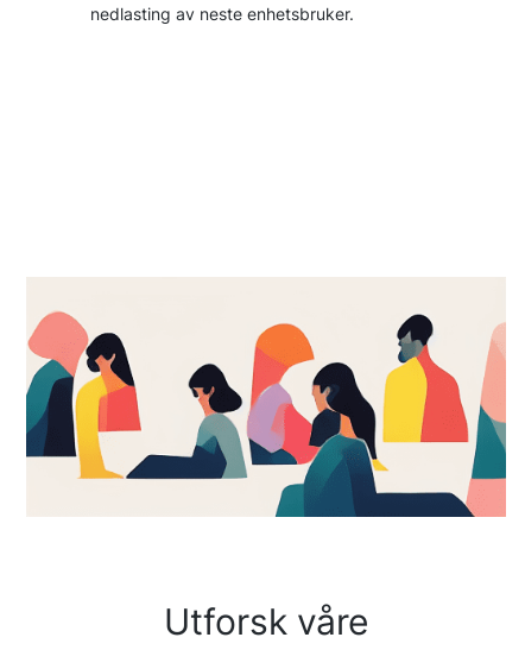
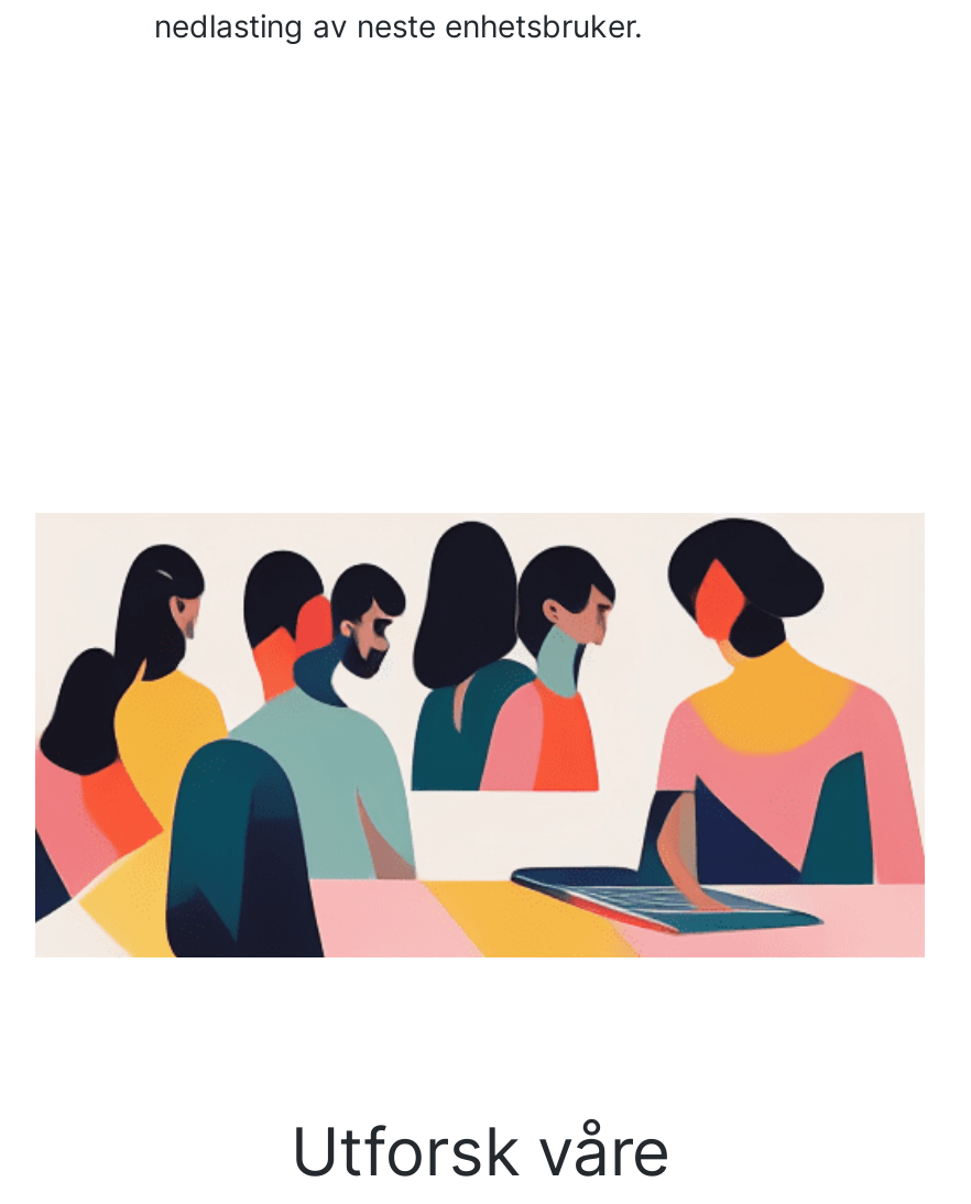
- [image]
+ [image]
